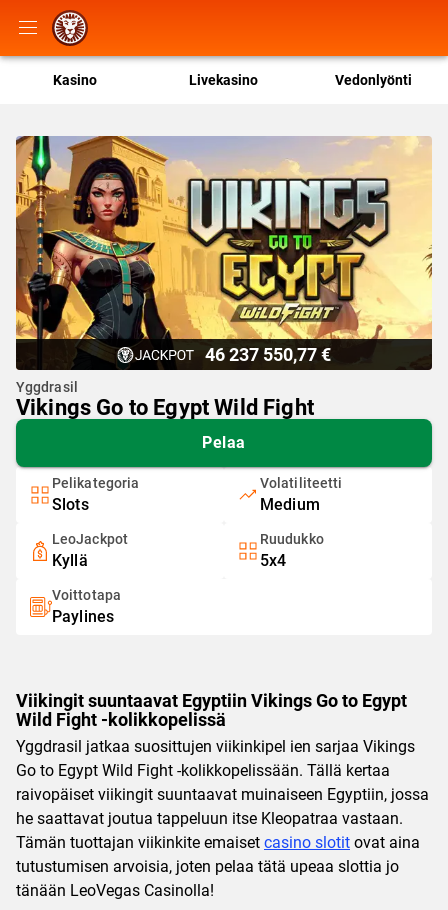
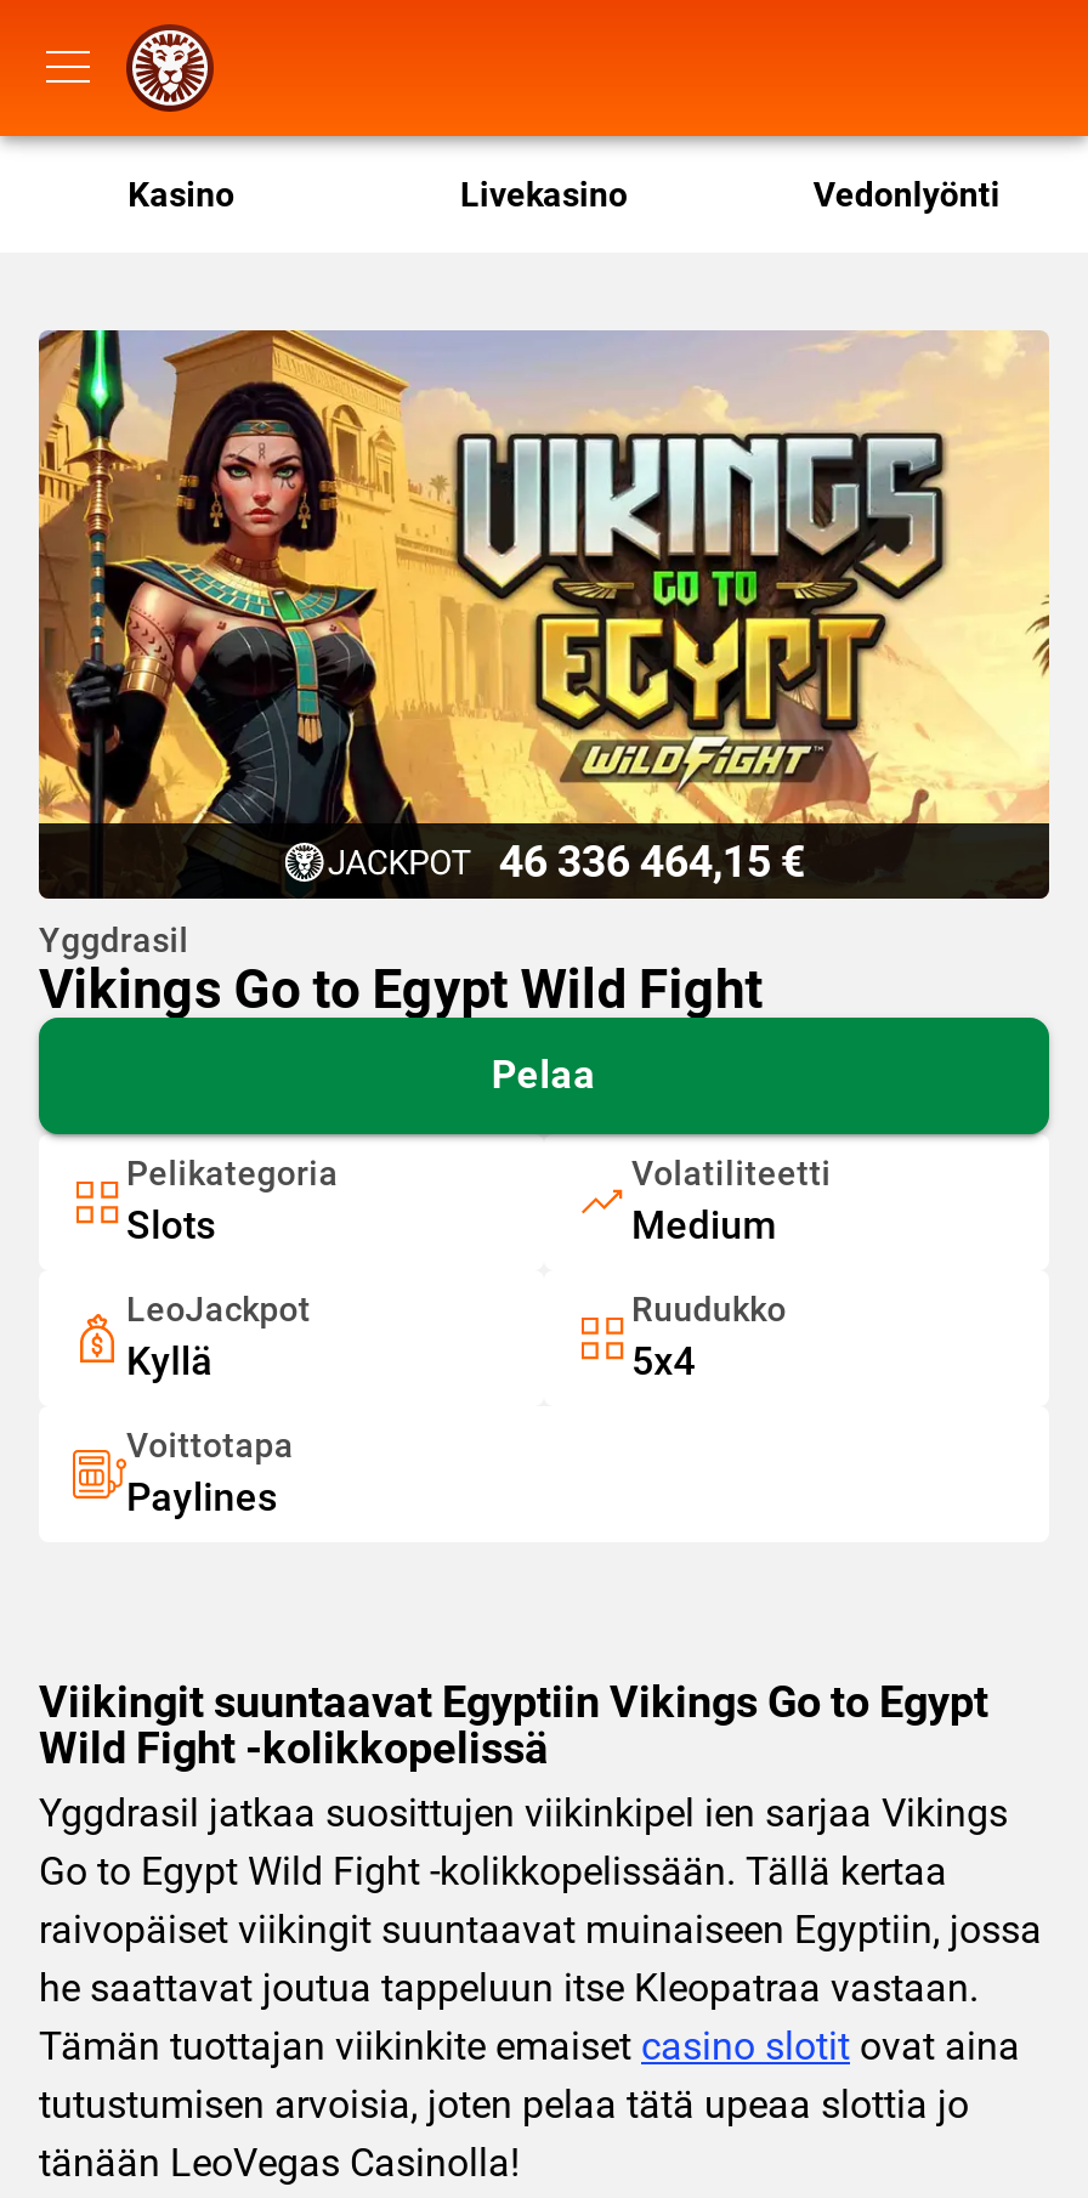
- 46 237 550,77 €
+ 46 336 464,15 €
